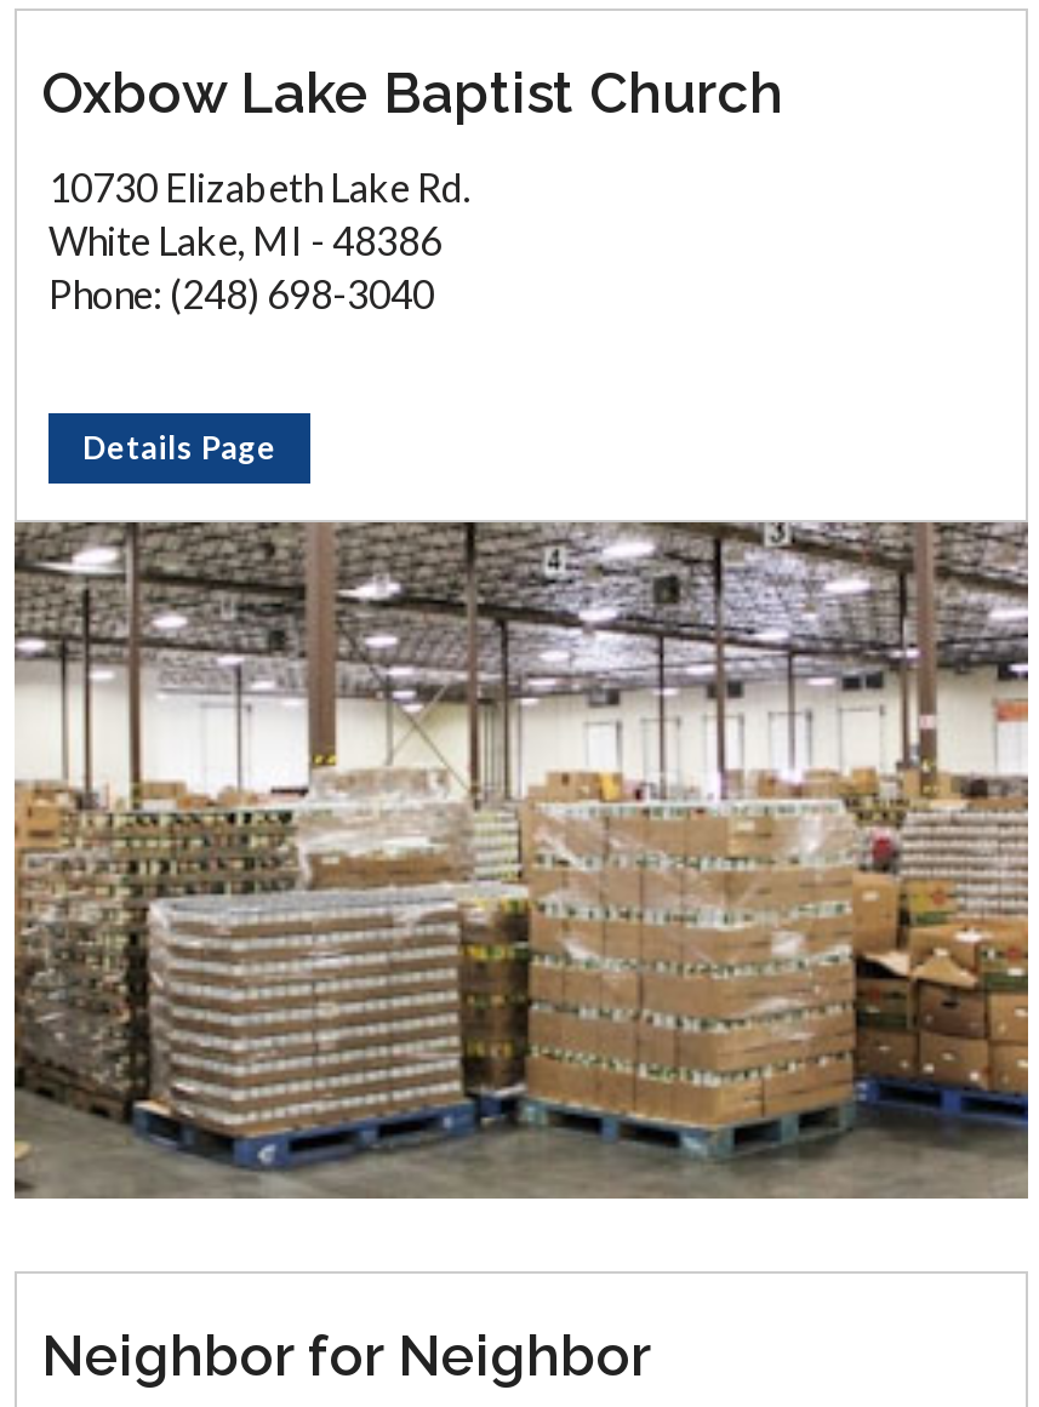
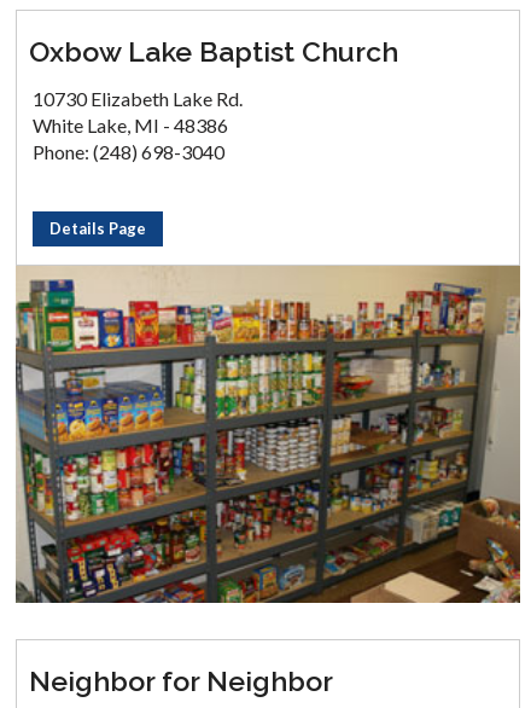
- [image]
+ [image]
